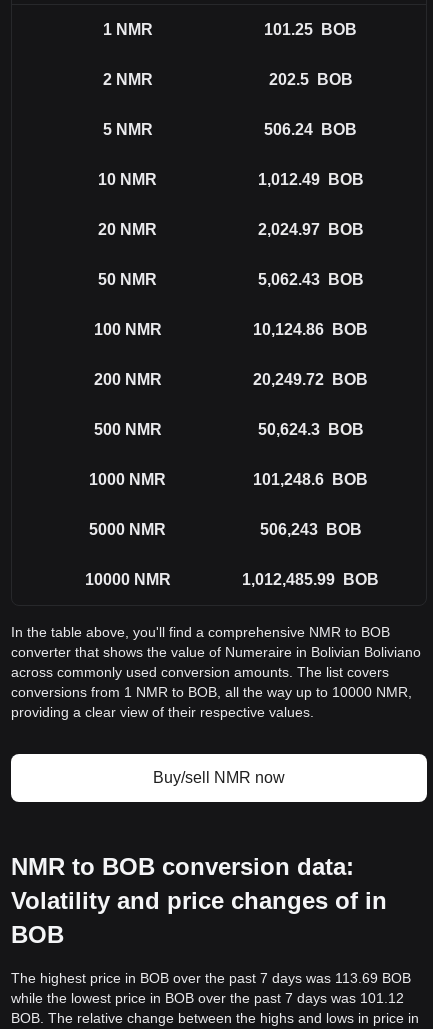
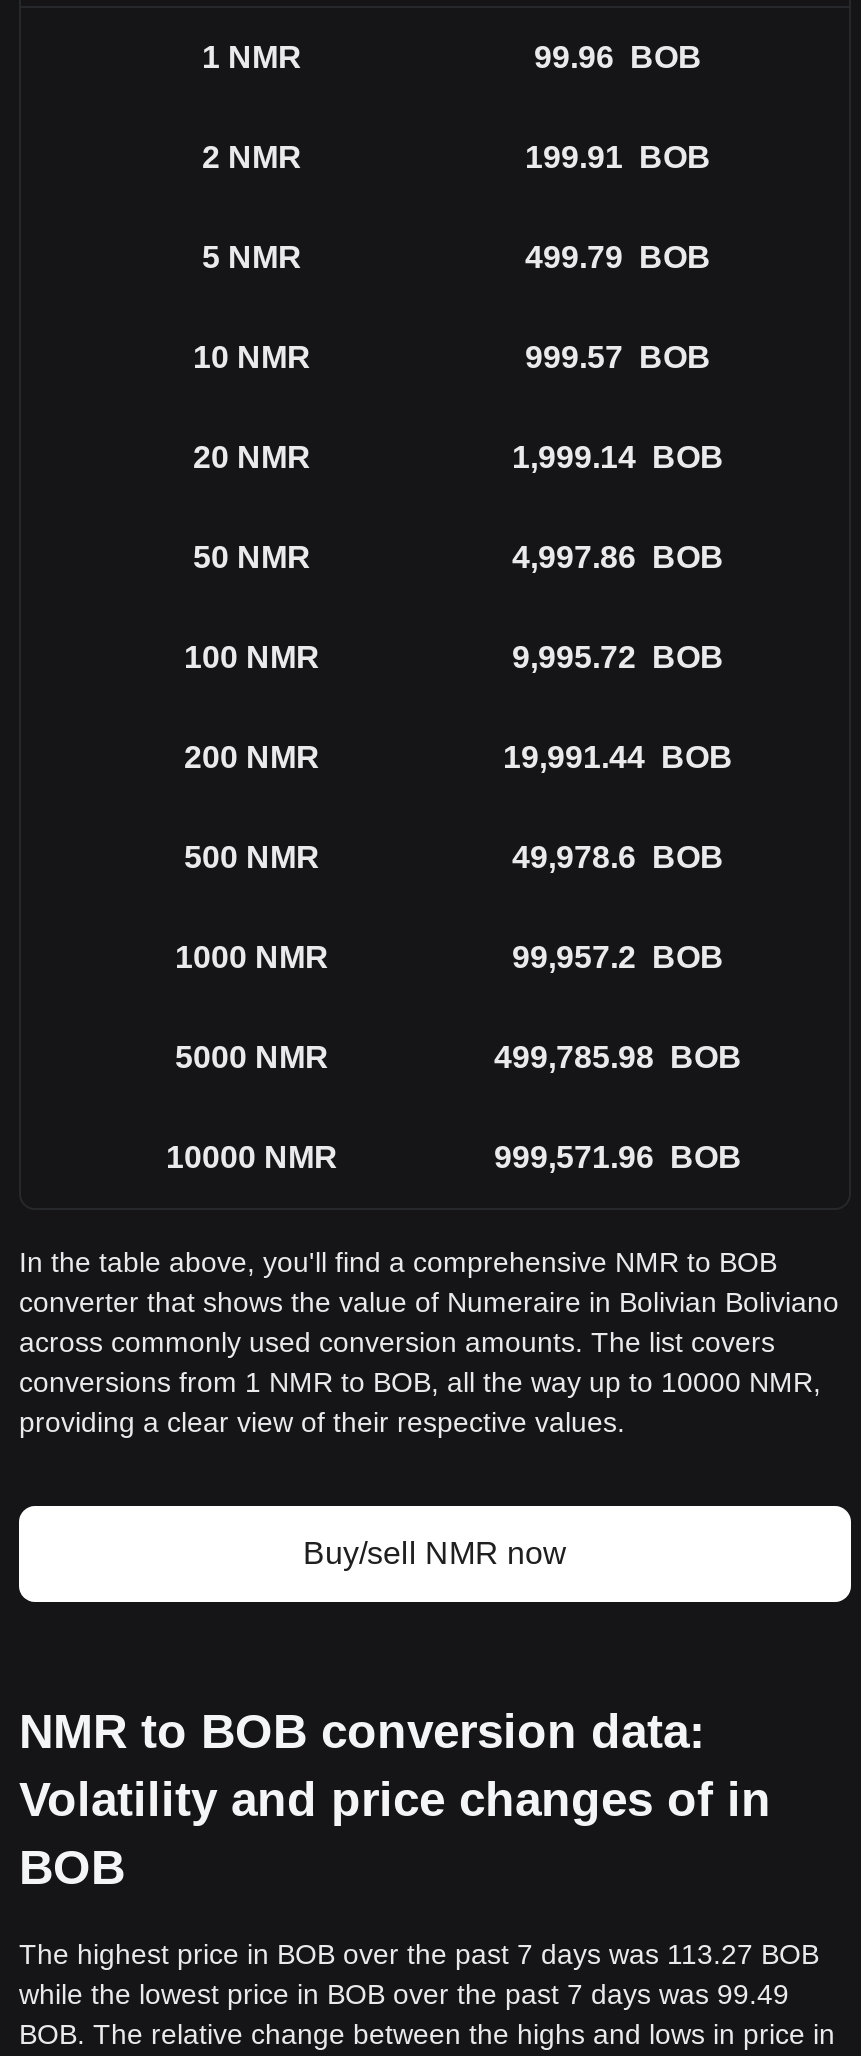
- 101.25 BOB
+ 99.96 BOB

- 202.5 BOB
+ 199.91 BOB

- 506.24 BOB
+ 499.79 BOB

- 1,012.49 BOB
+ 999.57 BOB

- 2,024.97 BOB
+ 1,999.14 BOB

- 5,062.43 BOB
+ 4,997.86 BOB

- 10,124.86 BOB
+ 9,995.72 BOB

- 20,249.72 BOB
+ 19,991.44 BOB

- 50,624.3 BOB
+ 49,978.6 BOB

- 101,248.6 BOB
+ 99,957.2 BOB

- 506,243 BOB
+ 499,785.98 BOB

- 1,012,485.99 BOB
+ 999,571.96 BOB

- The highest price in BOB over the past 7 days was 113.69 BOB
+ The highest price in BOB over the past 7 days was 113.27 BOB

- while the lowest price in BOB over the past 7 days was 101.12
+ while the lowest price in BOB over the past 7 days was 99.49
